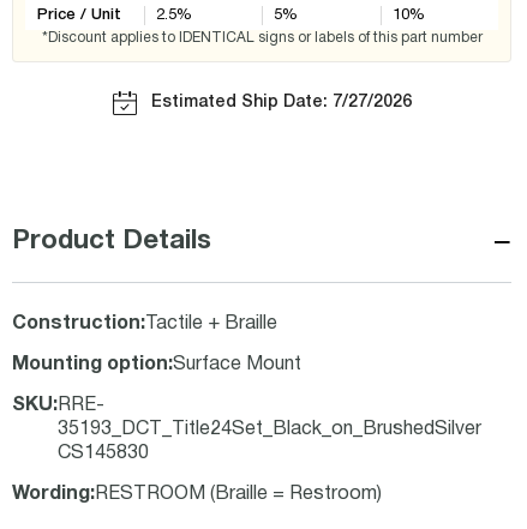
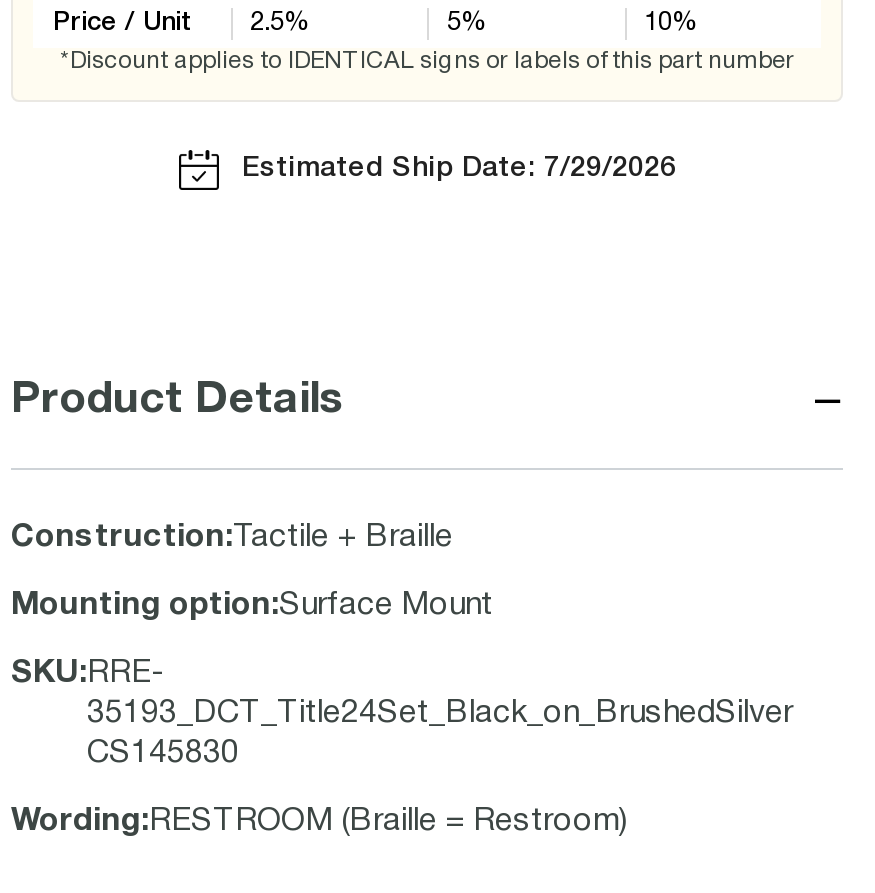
- Estimated Ship Date: 7/27/2026
+ Estimated Ship Date: 7/29/2026
